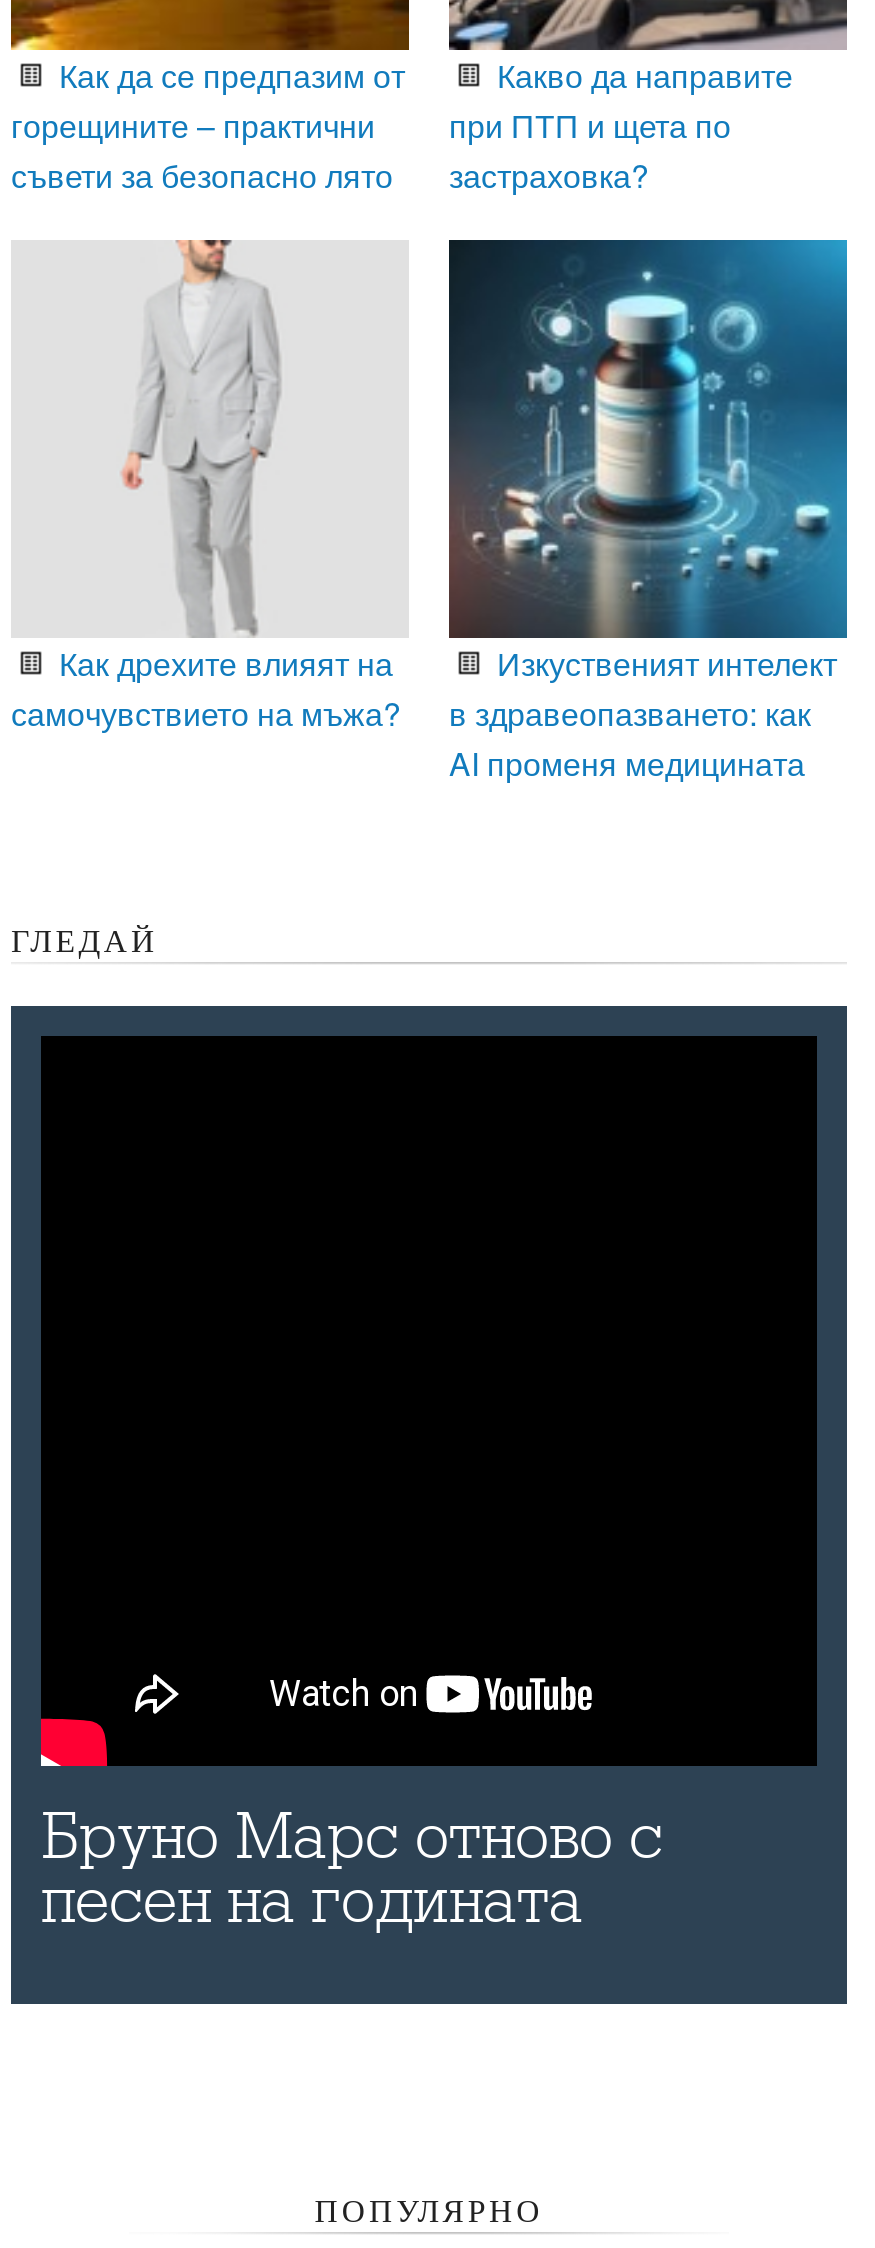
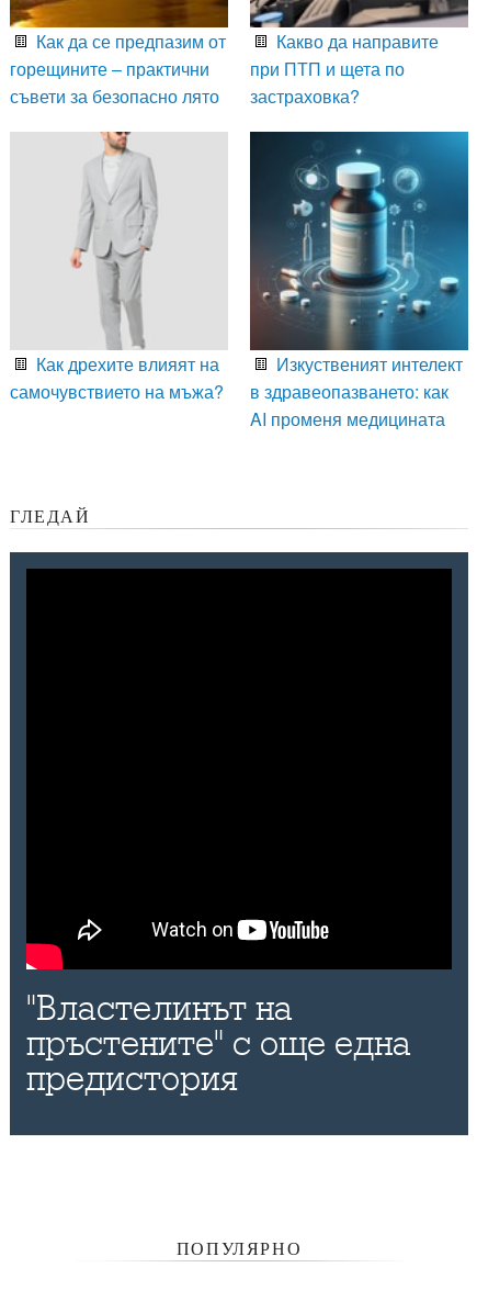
- Бруно Марс отново с
- песен на годината
+ "Властелинът на
+ пръстените" с още една
+ предистория
